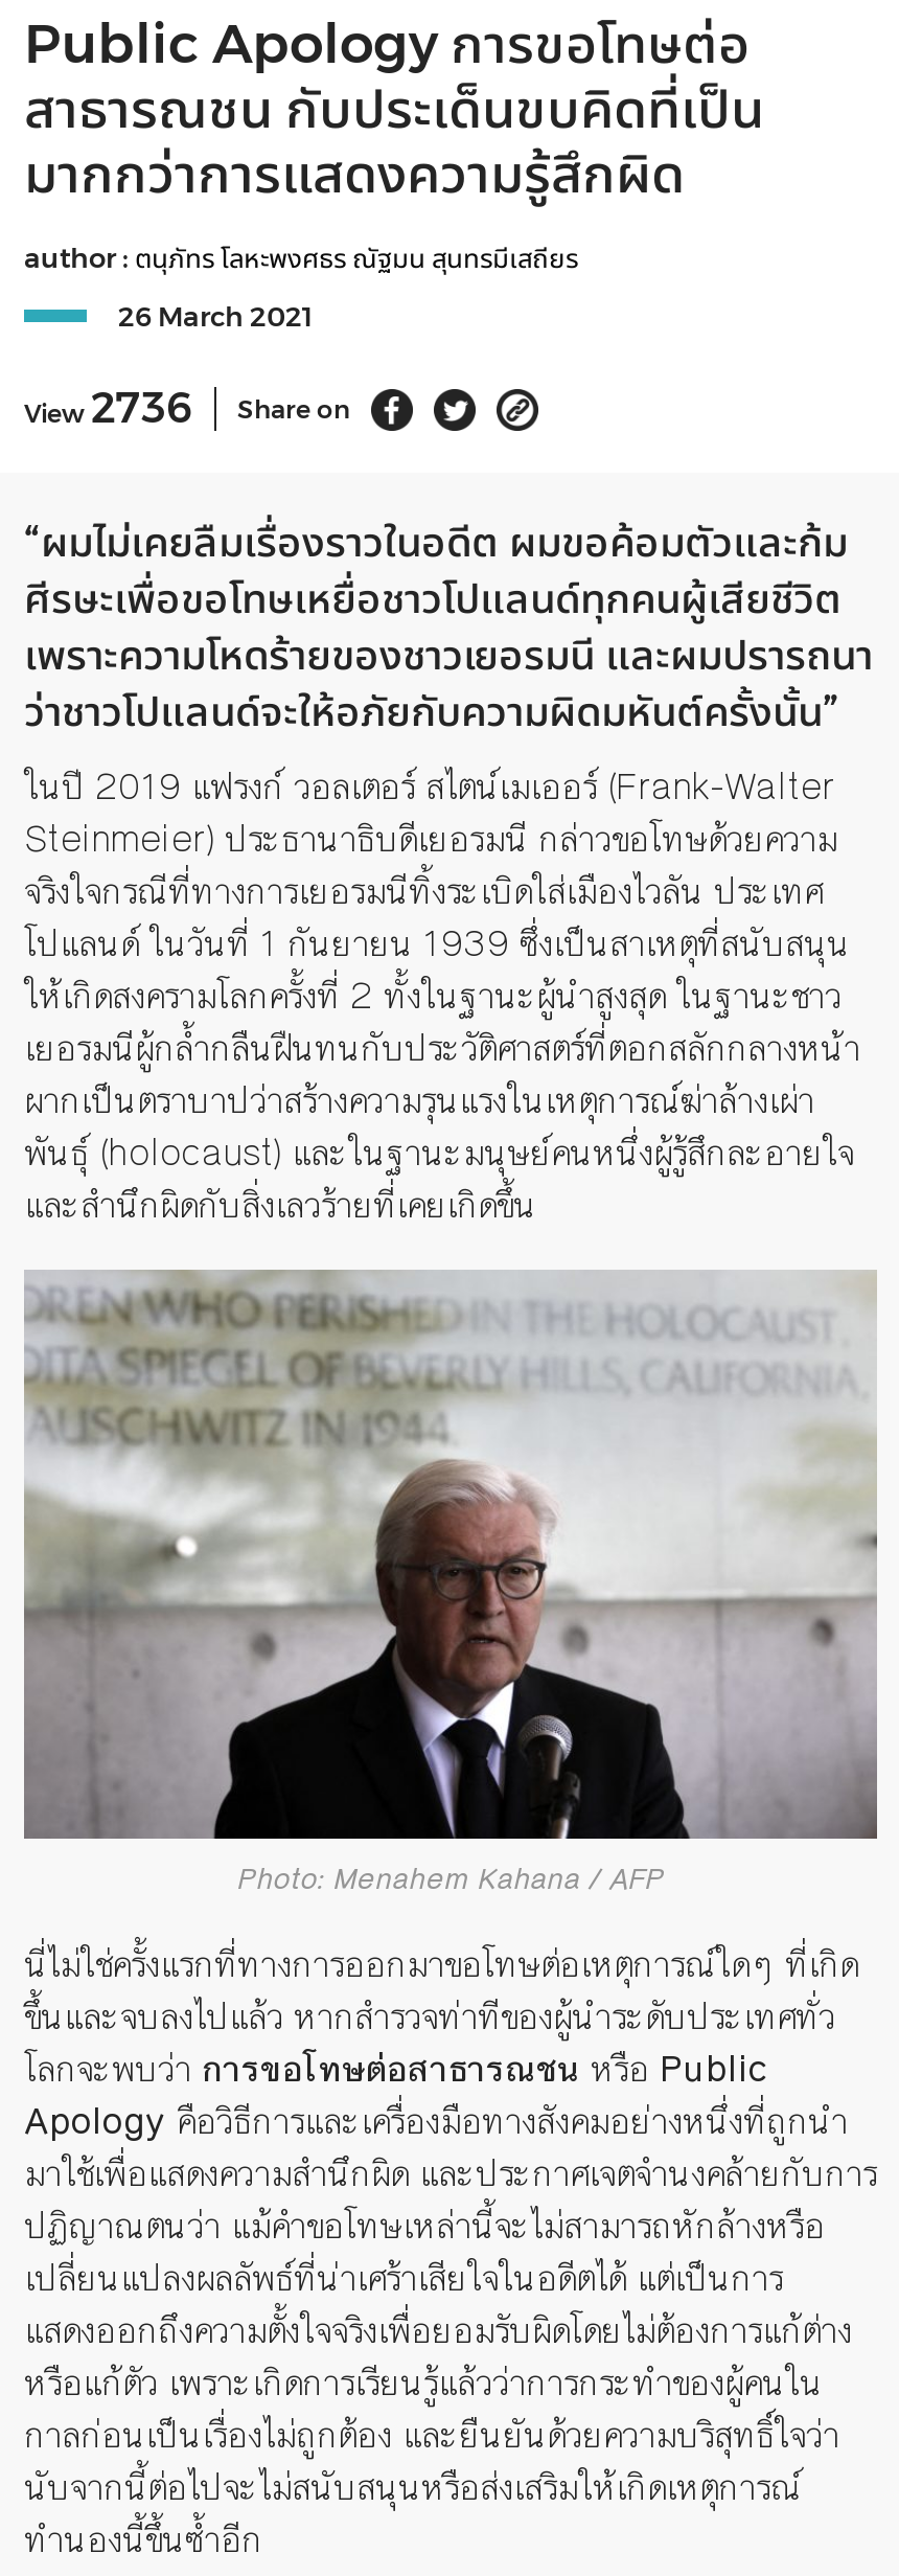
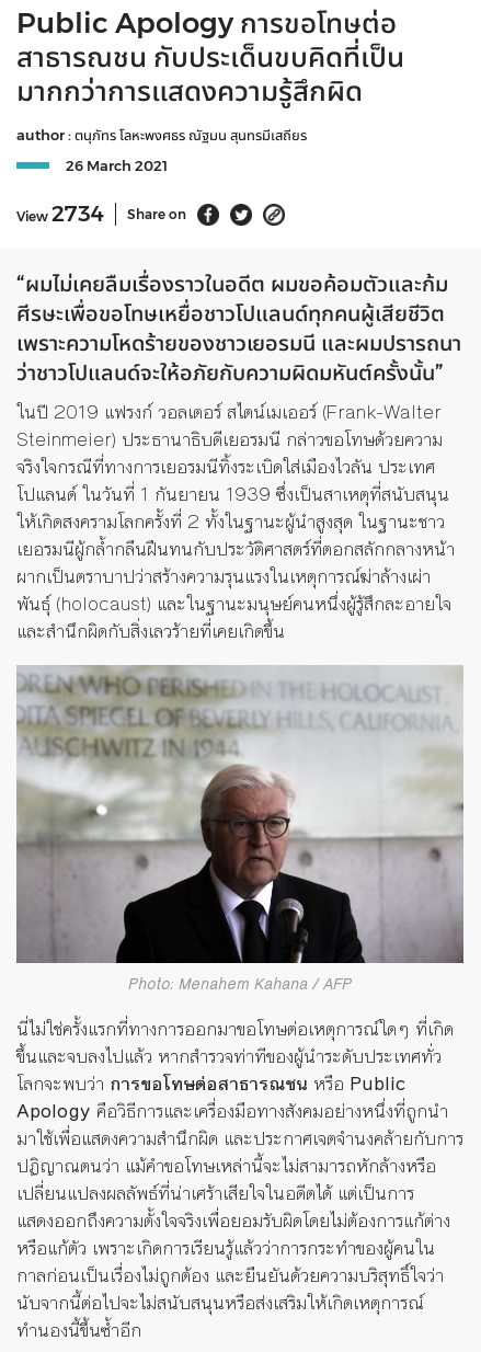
- View 2736 Share on
+ View 2734 Share on
